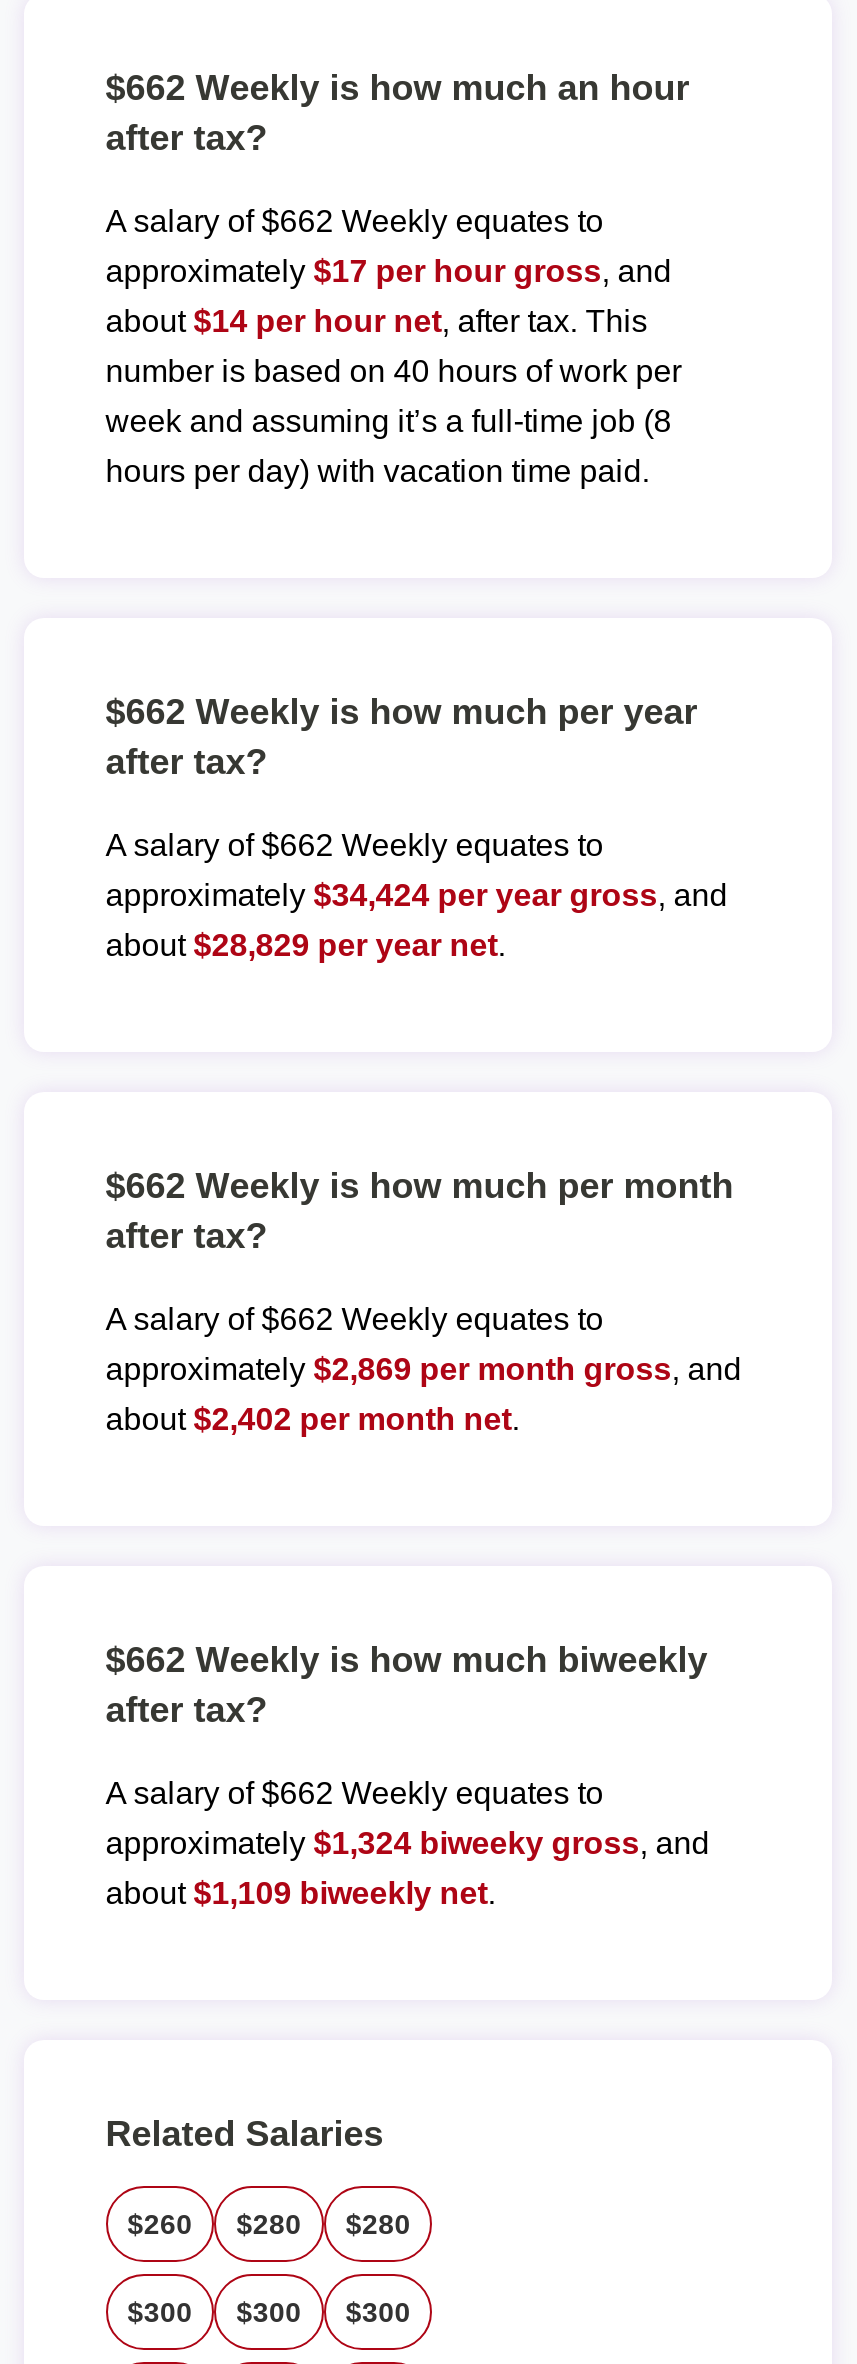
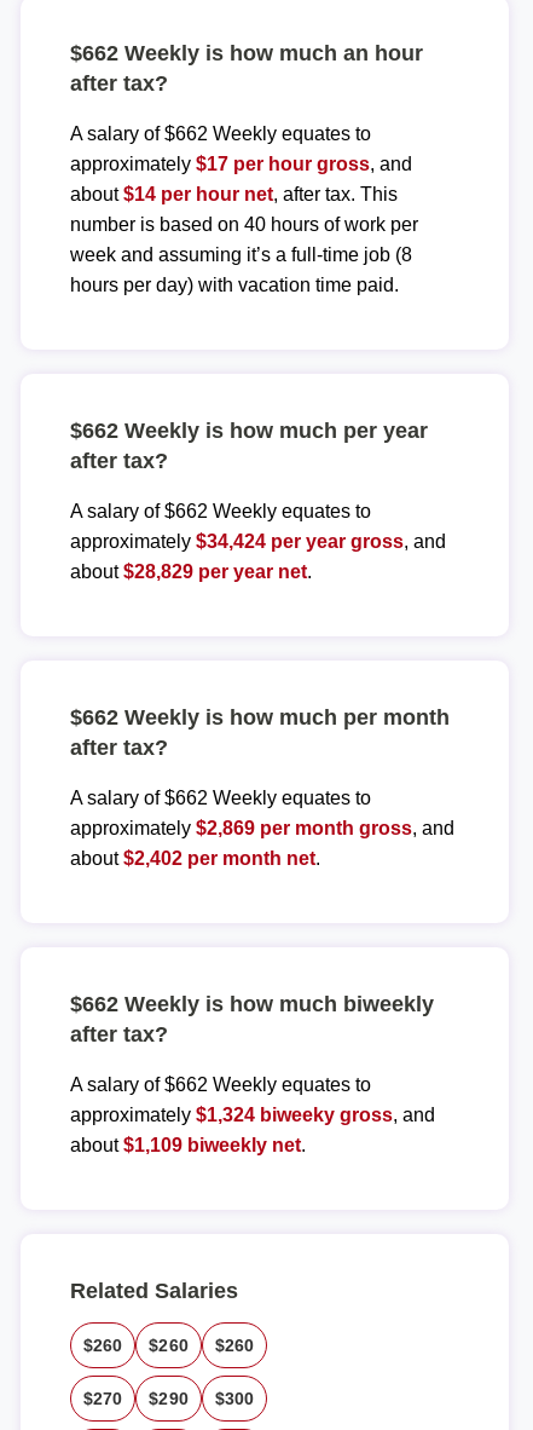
- $280
+ $260

- $280
+ $260

- $300
+ $270

- $300
+ $290
